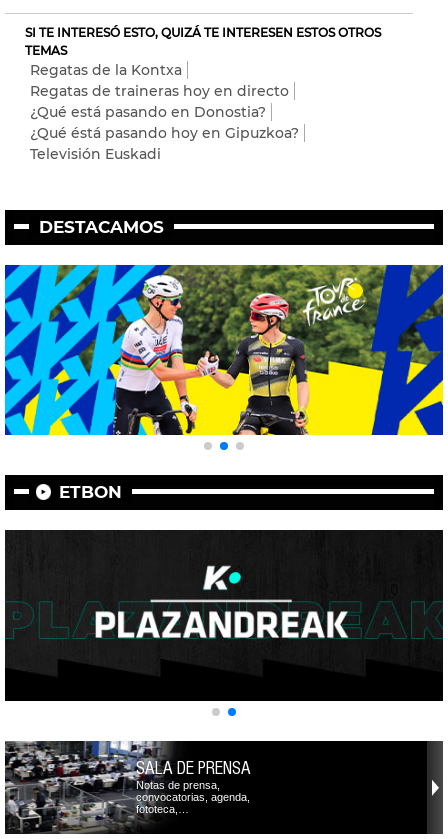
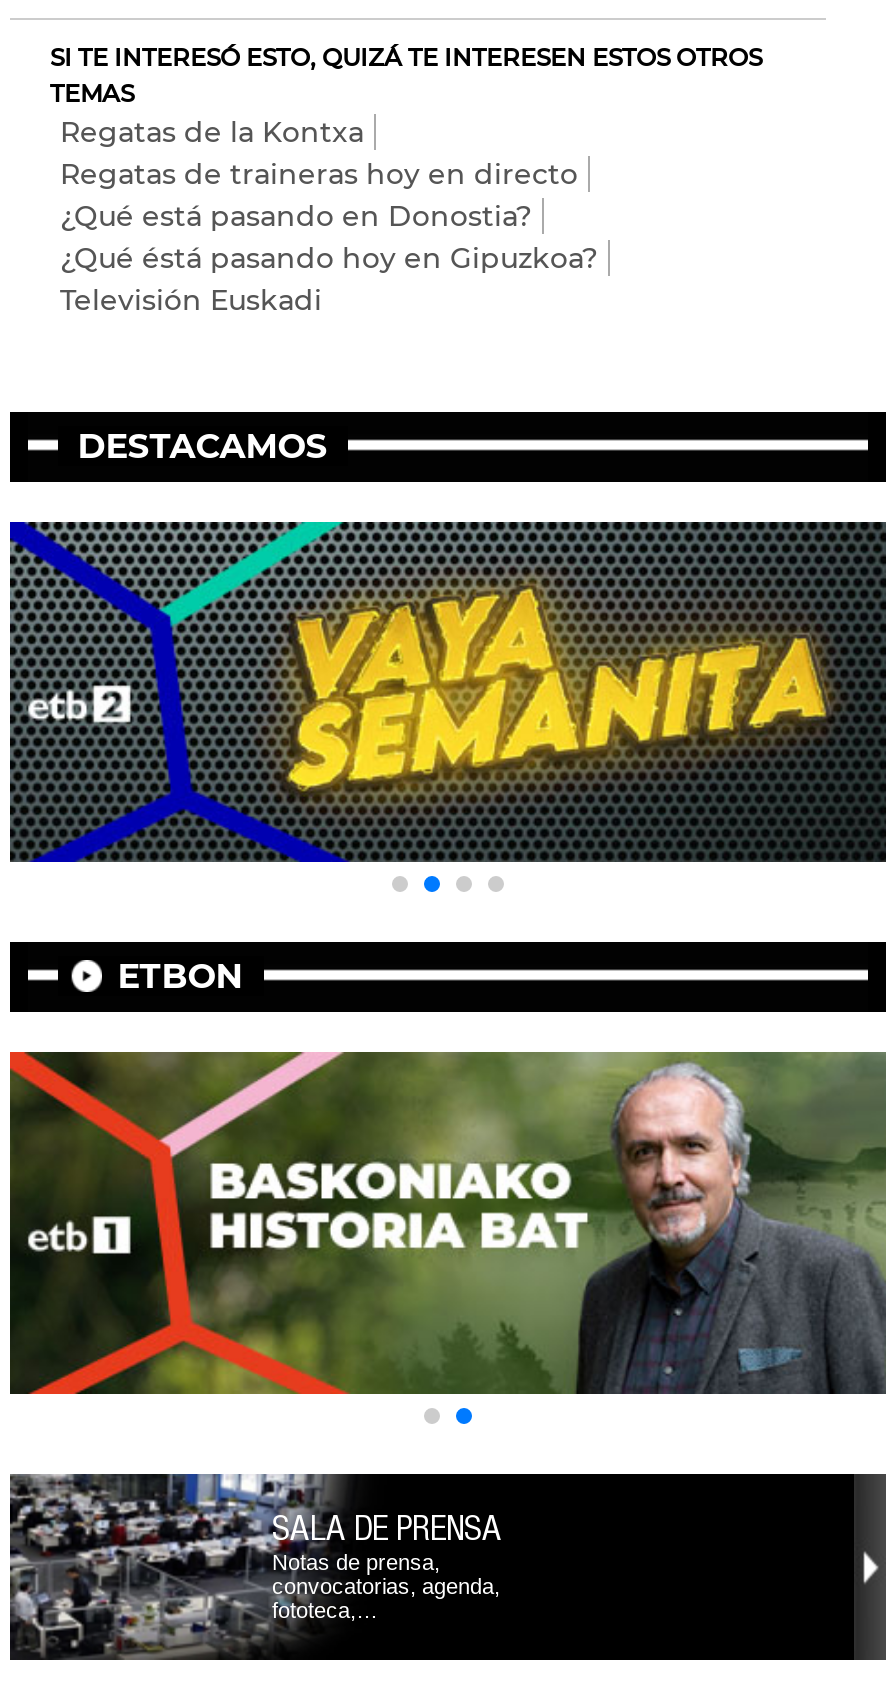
- [image]
+ [image]

- [image]
+ [image]
